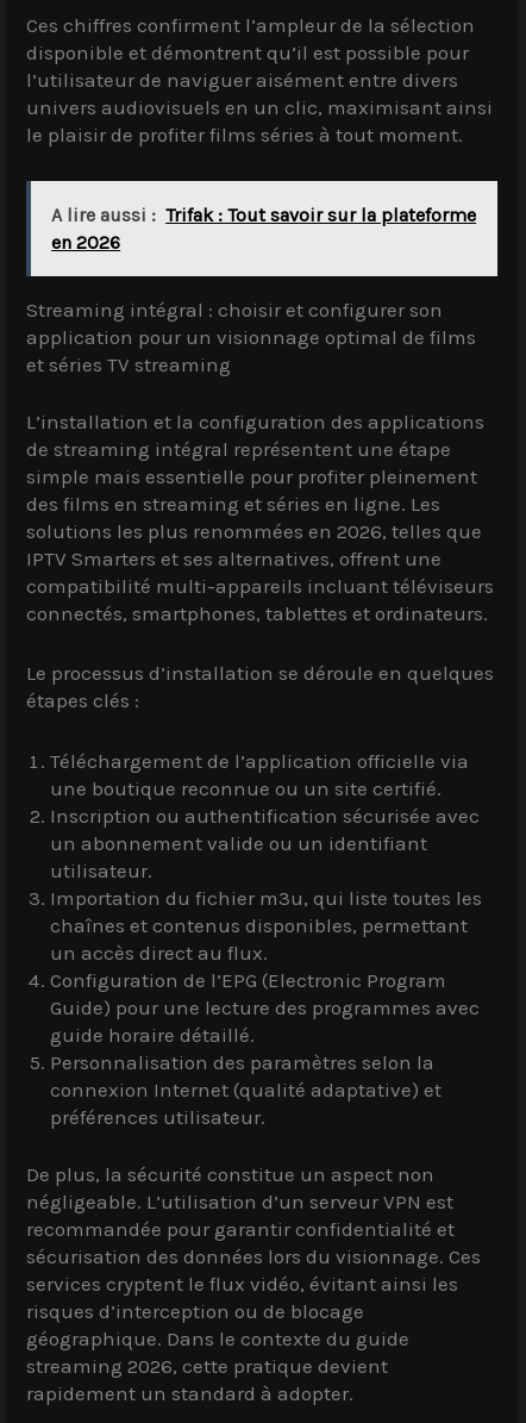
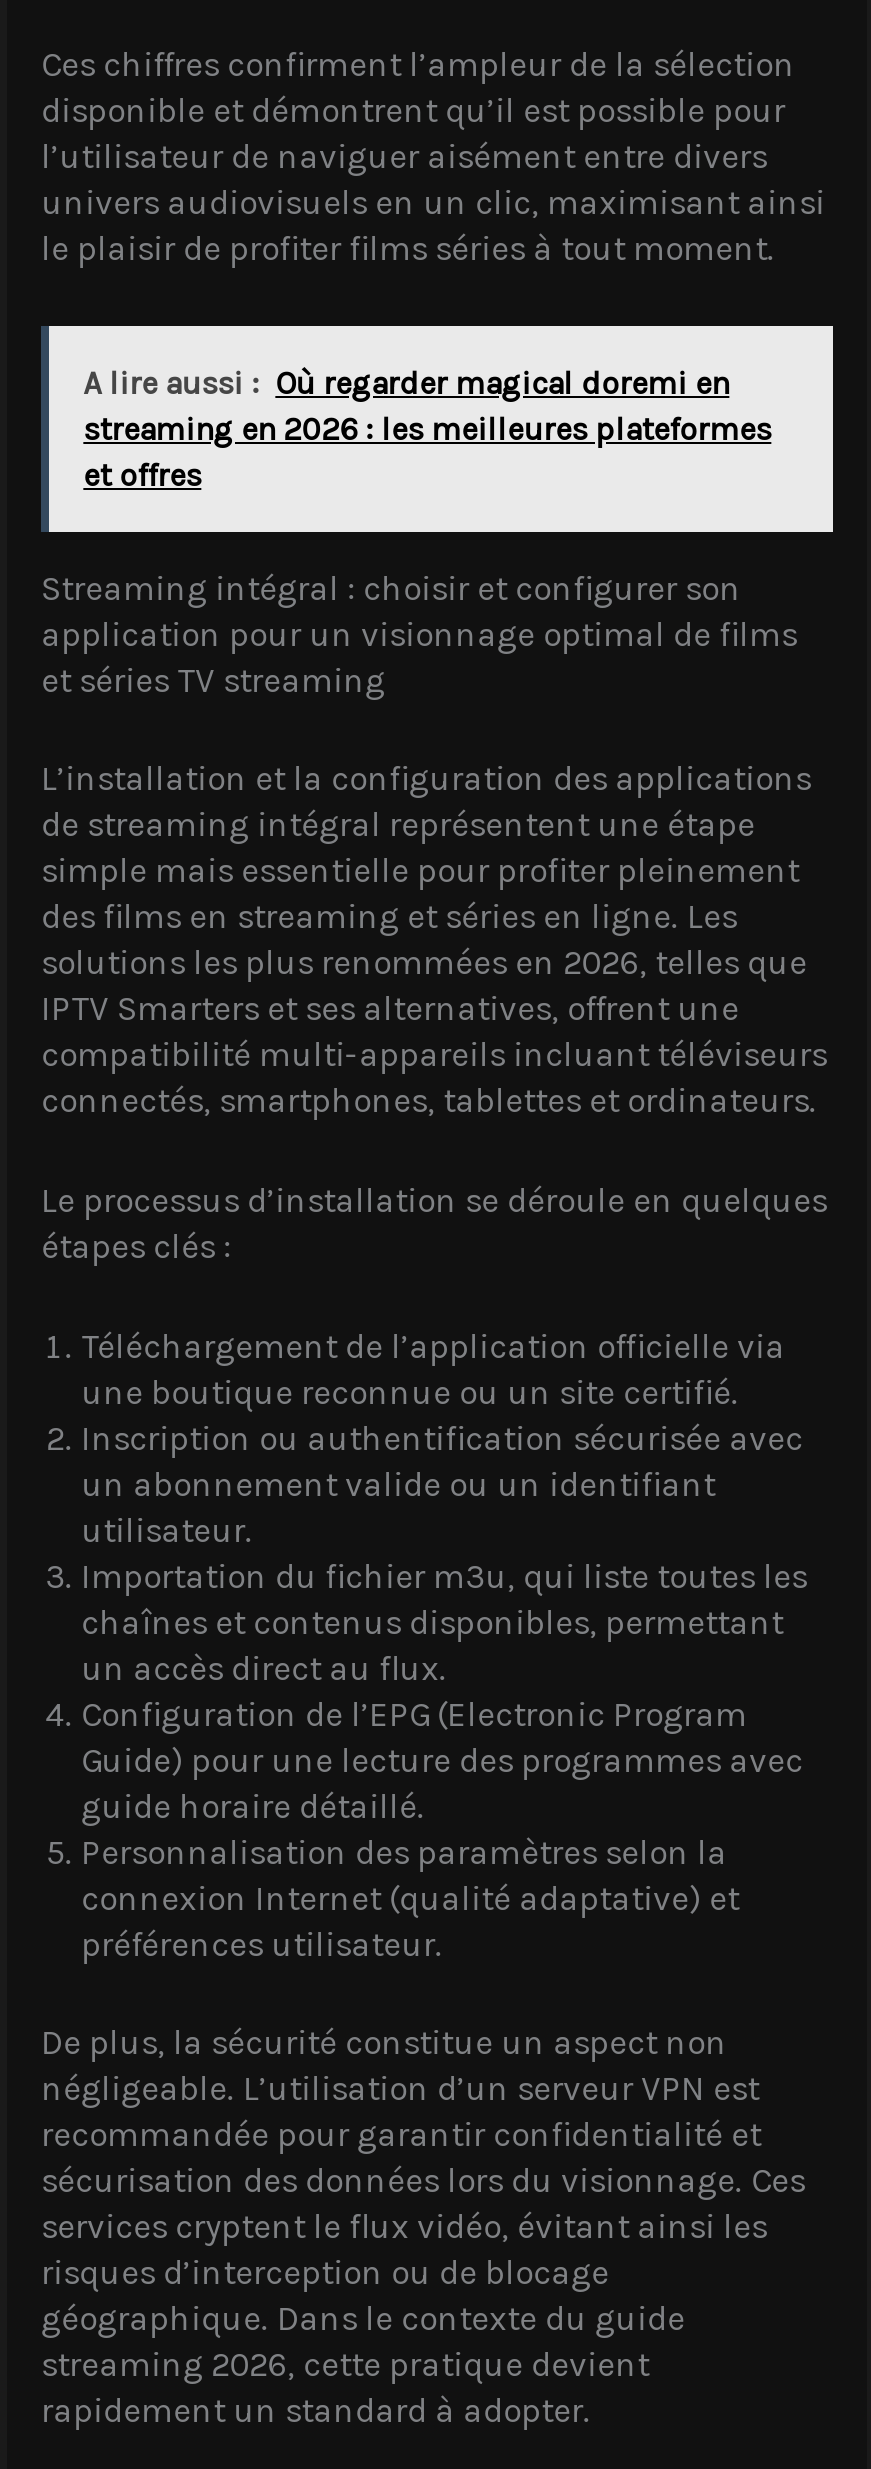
- A lire aussi : Trifak : Tout savoir sur la plateforme
- en 2026
+ A lire aussi : Où regarder magical doremi en
+ streaming en 2026 : les meilleures plateformes
+ et offres
